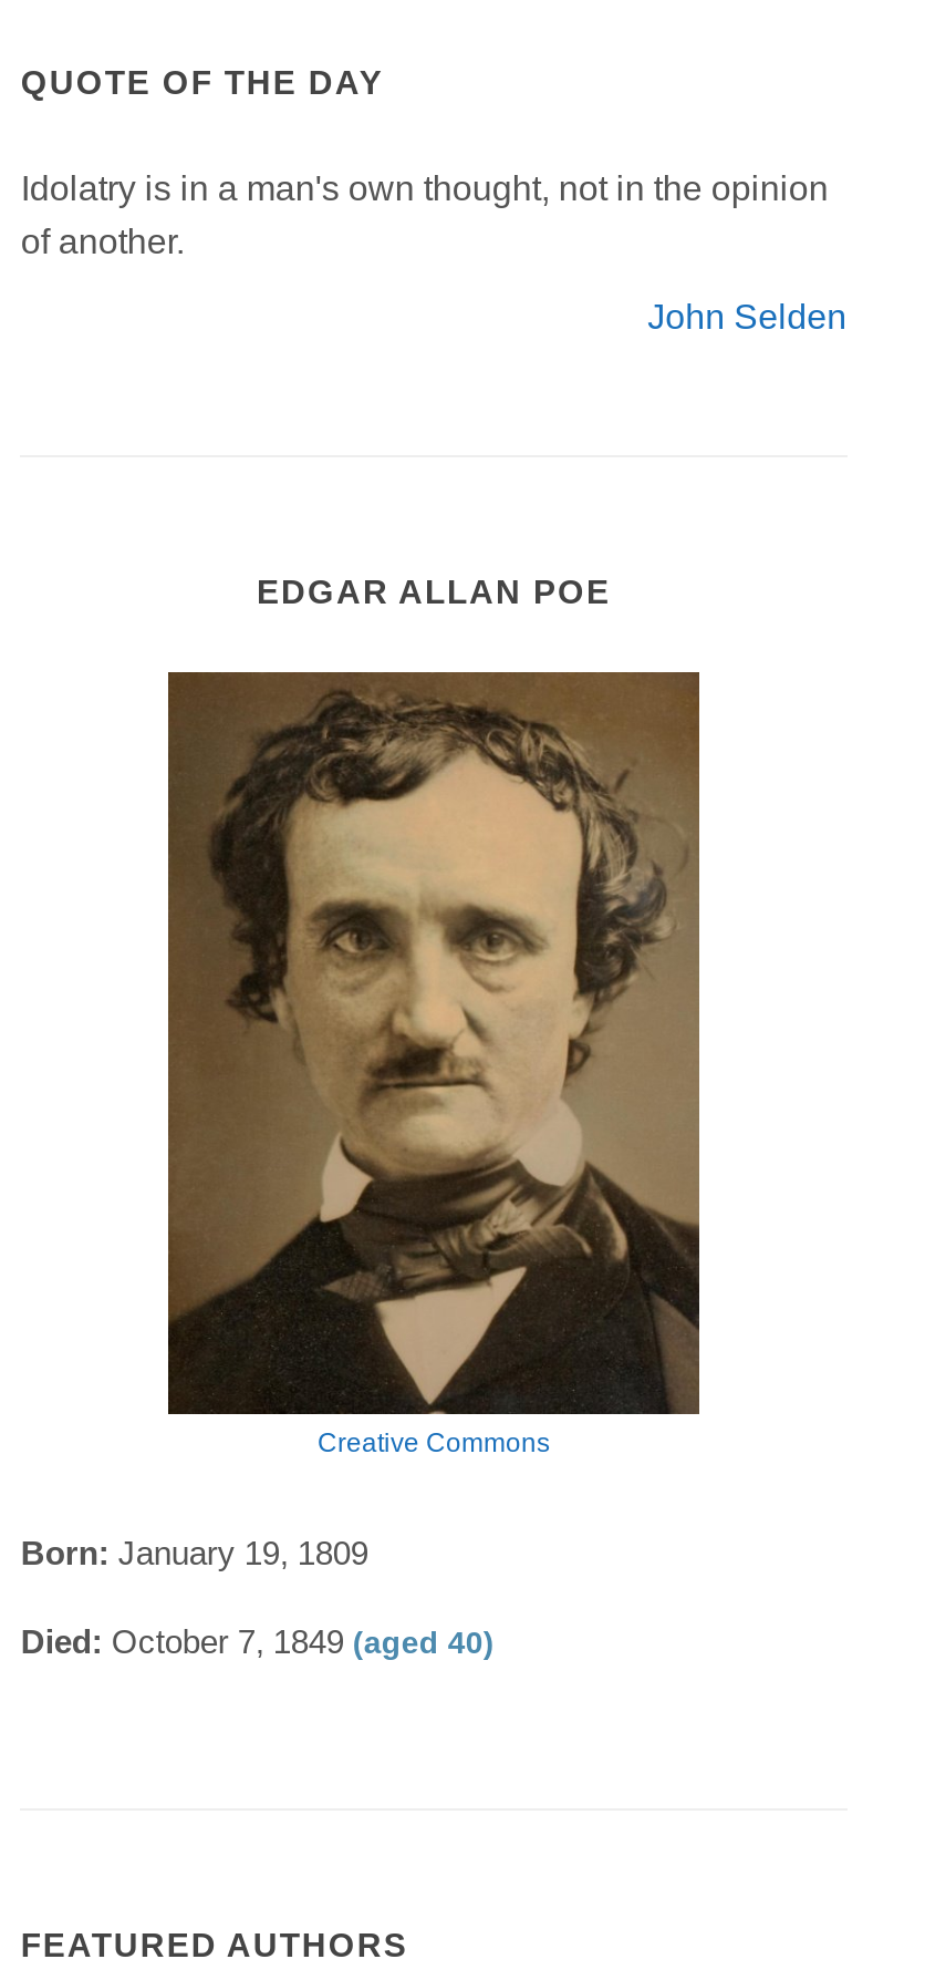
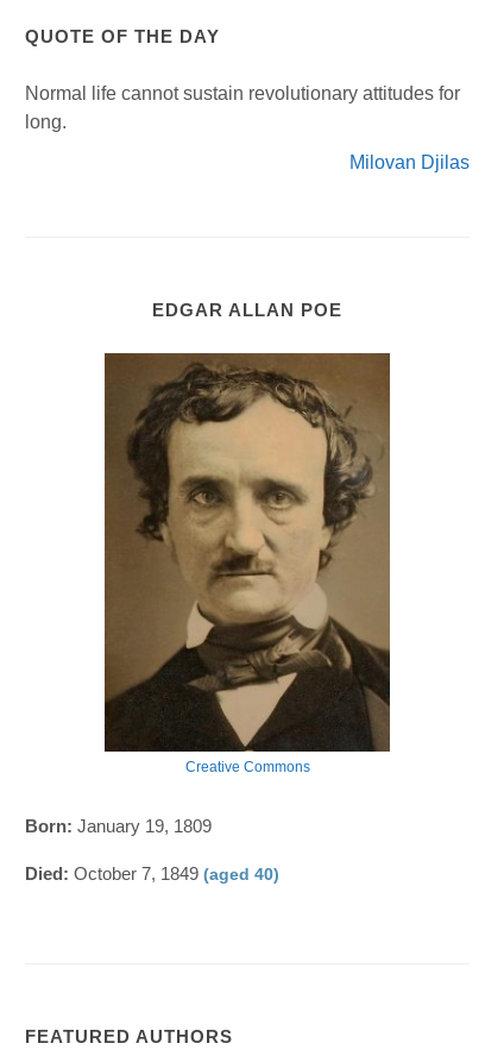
- Idolatry is in a man's own thought, not in the opinion
- of another.
+ Normal life cannot sustain revolutionary attitudes for
+ long.

- John Selden
+ Milovan Djilas
